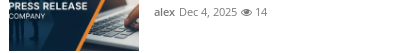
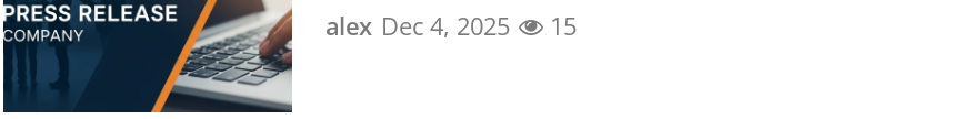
- alex Dec 4, 2025 14
+ alex Dec 4, 2025 15
